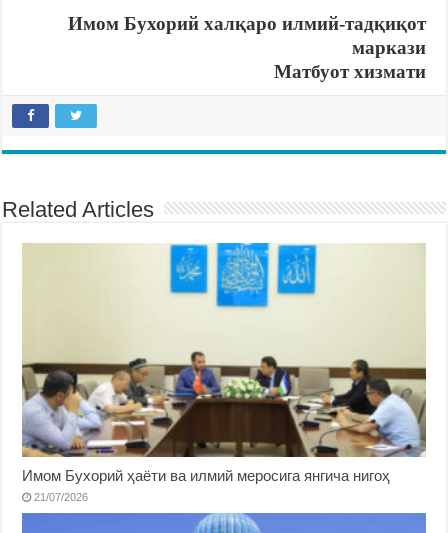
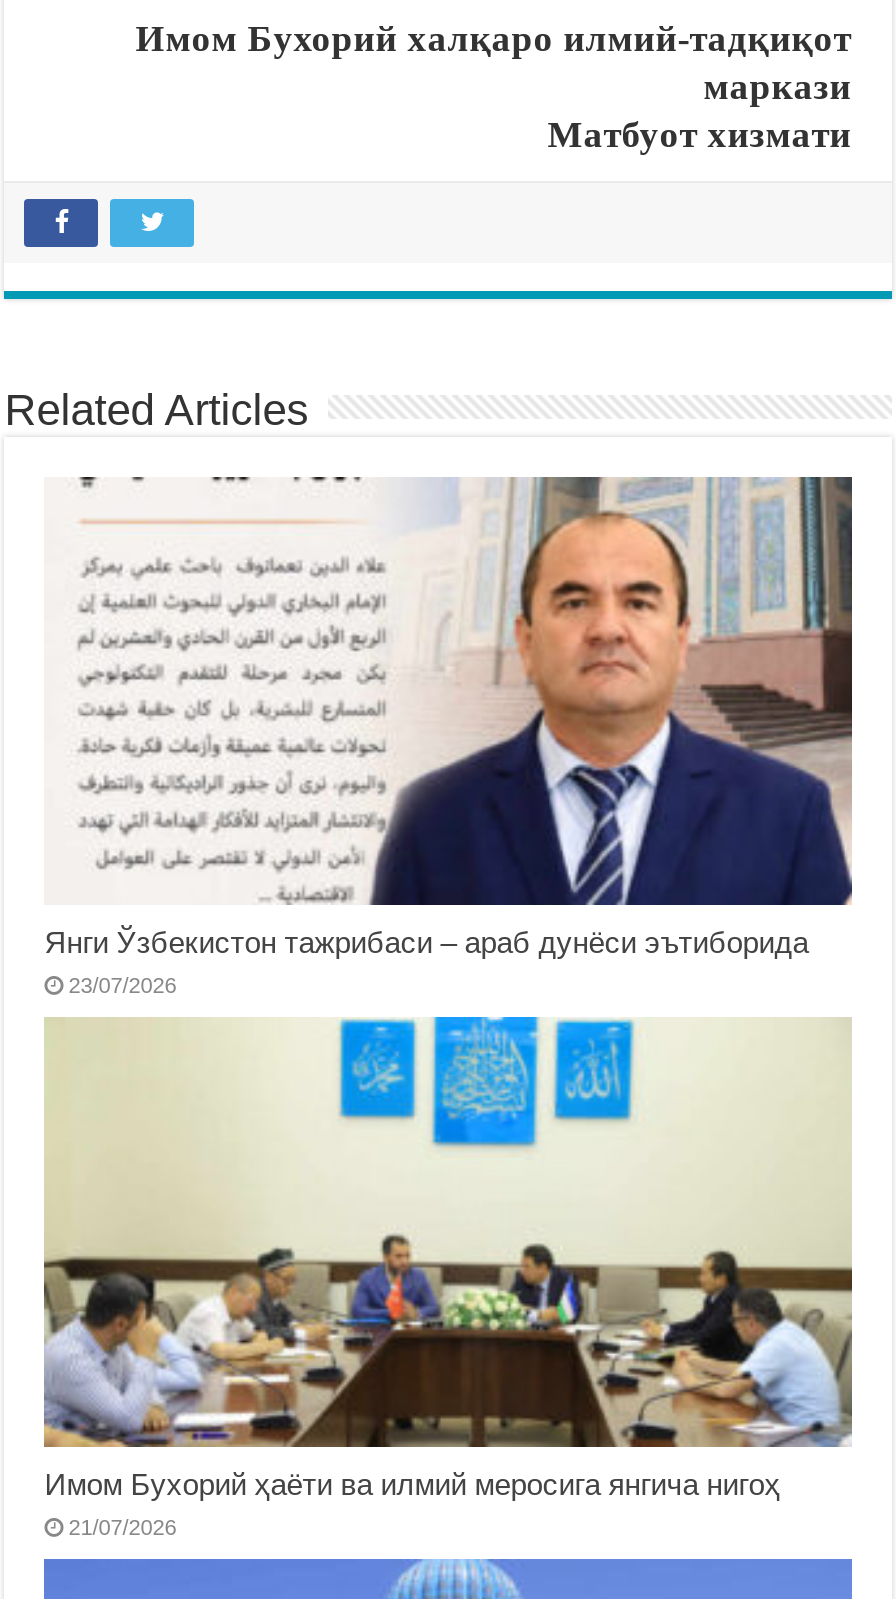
+ [image]
+ Янги Ўзбекистон тажрибаси – араб дунёси эътиборида
+ 23/07/2026
